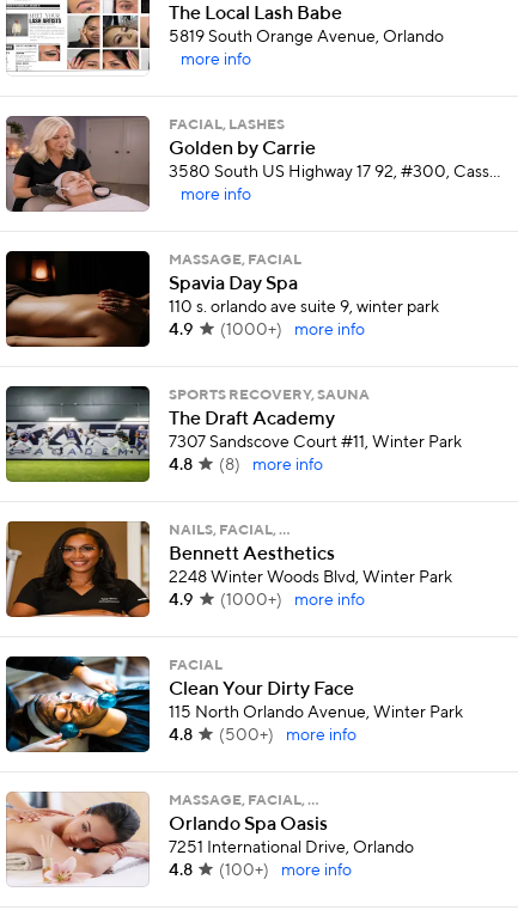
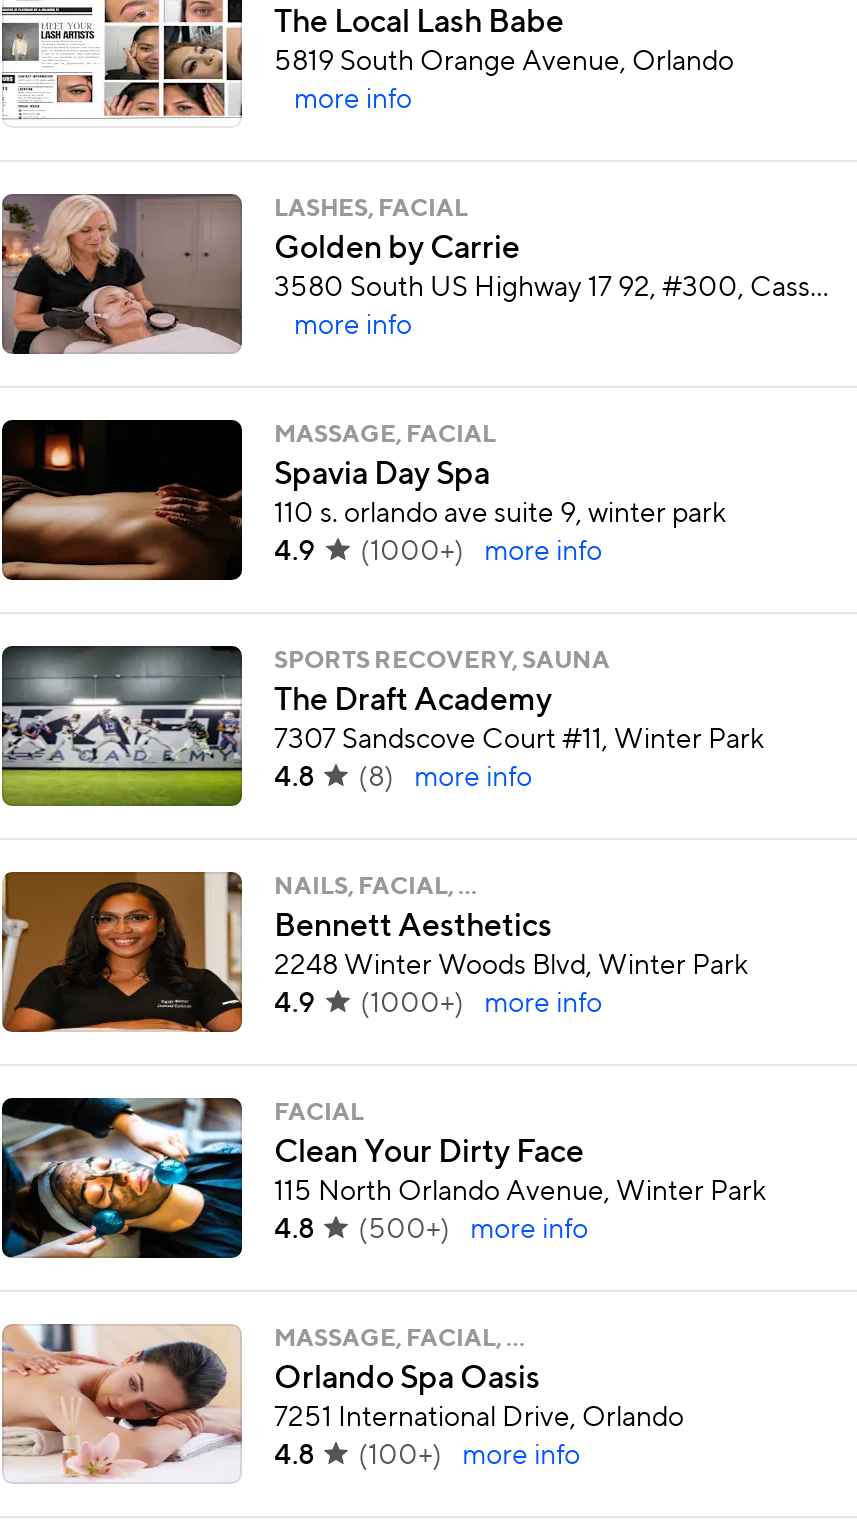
- FACIAL, LASHES
+ LASHES, FACIAL
